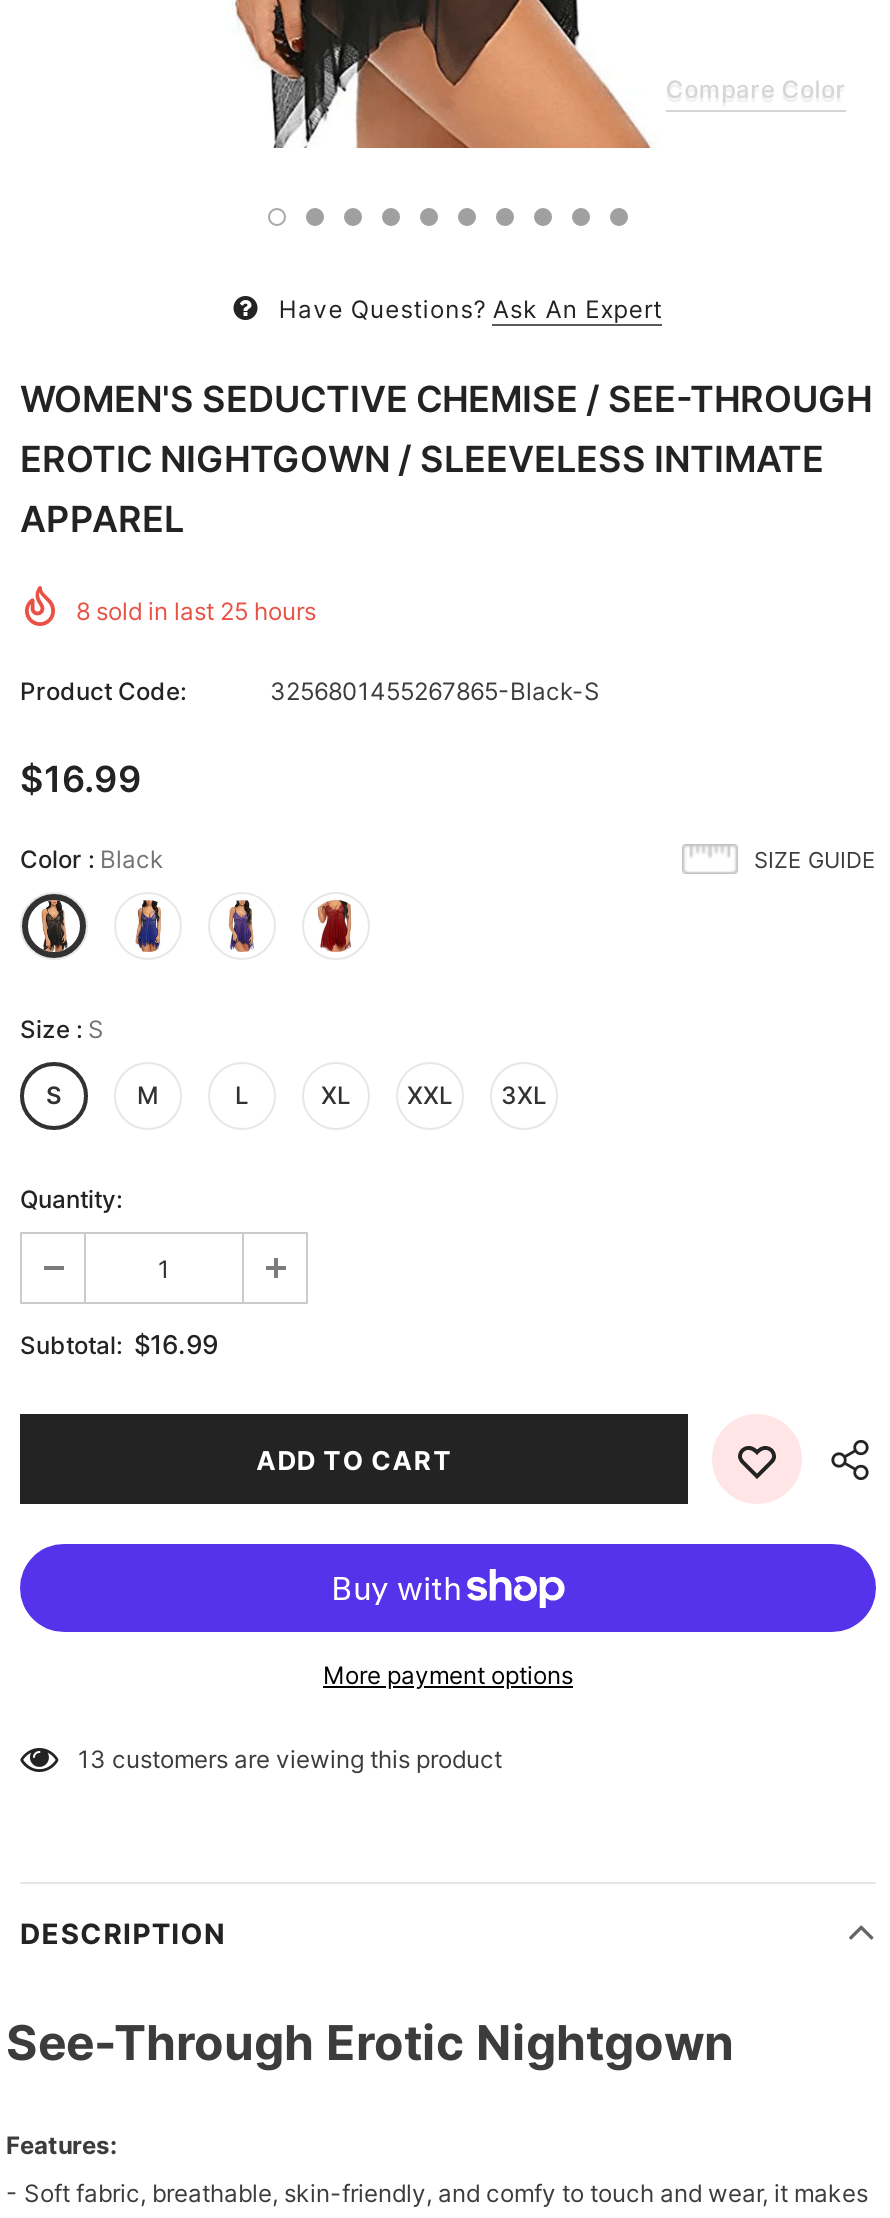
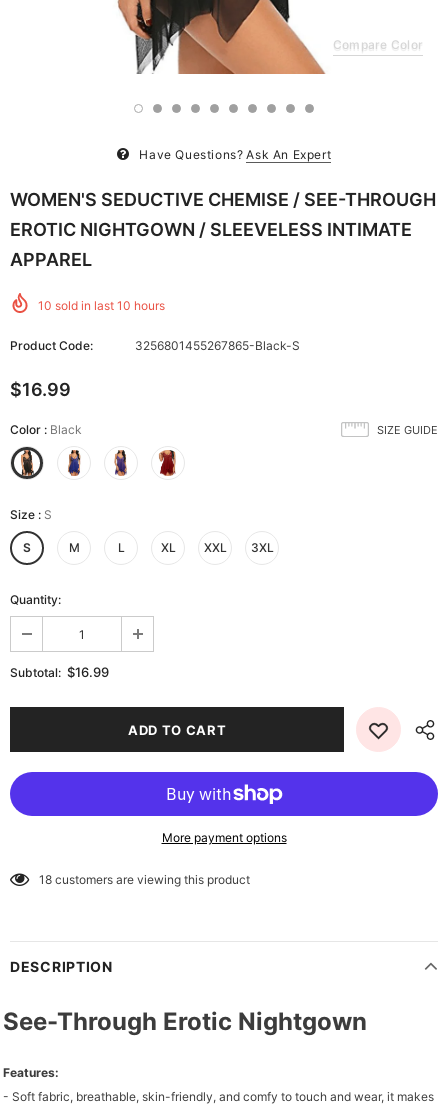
- 8 sold in last 25 hours
+ 10 sold in last 10 hours

- 13 customers are viewing this product
+ 18 customers are viewing this product
